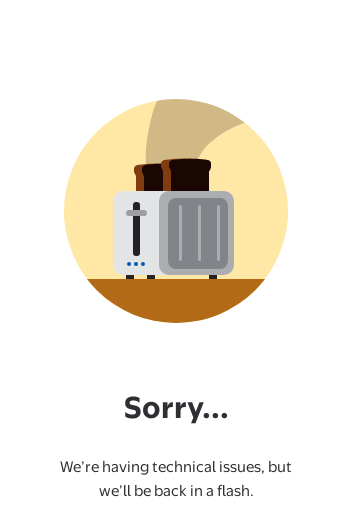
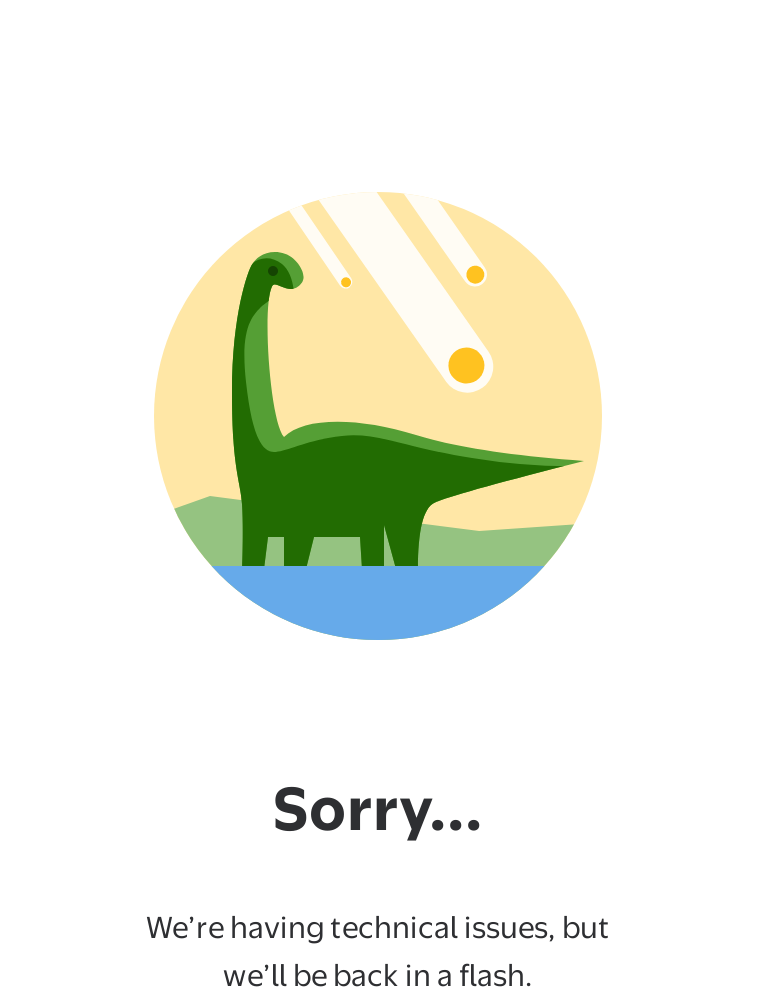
- [image]
+ [image]
